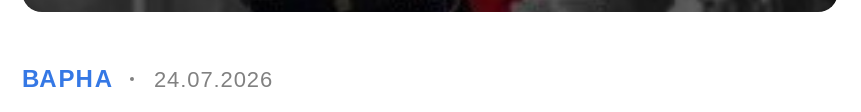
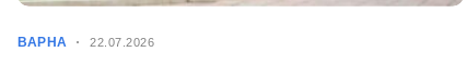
- ВАРНА 24.07.2026
+ ВАРНА 22.07.2026
